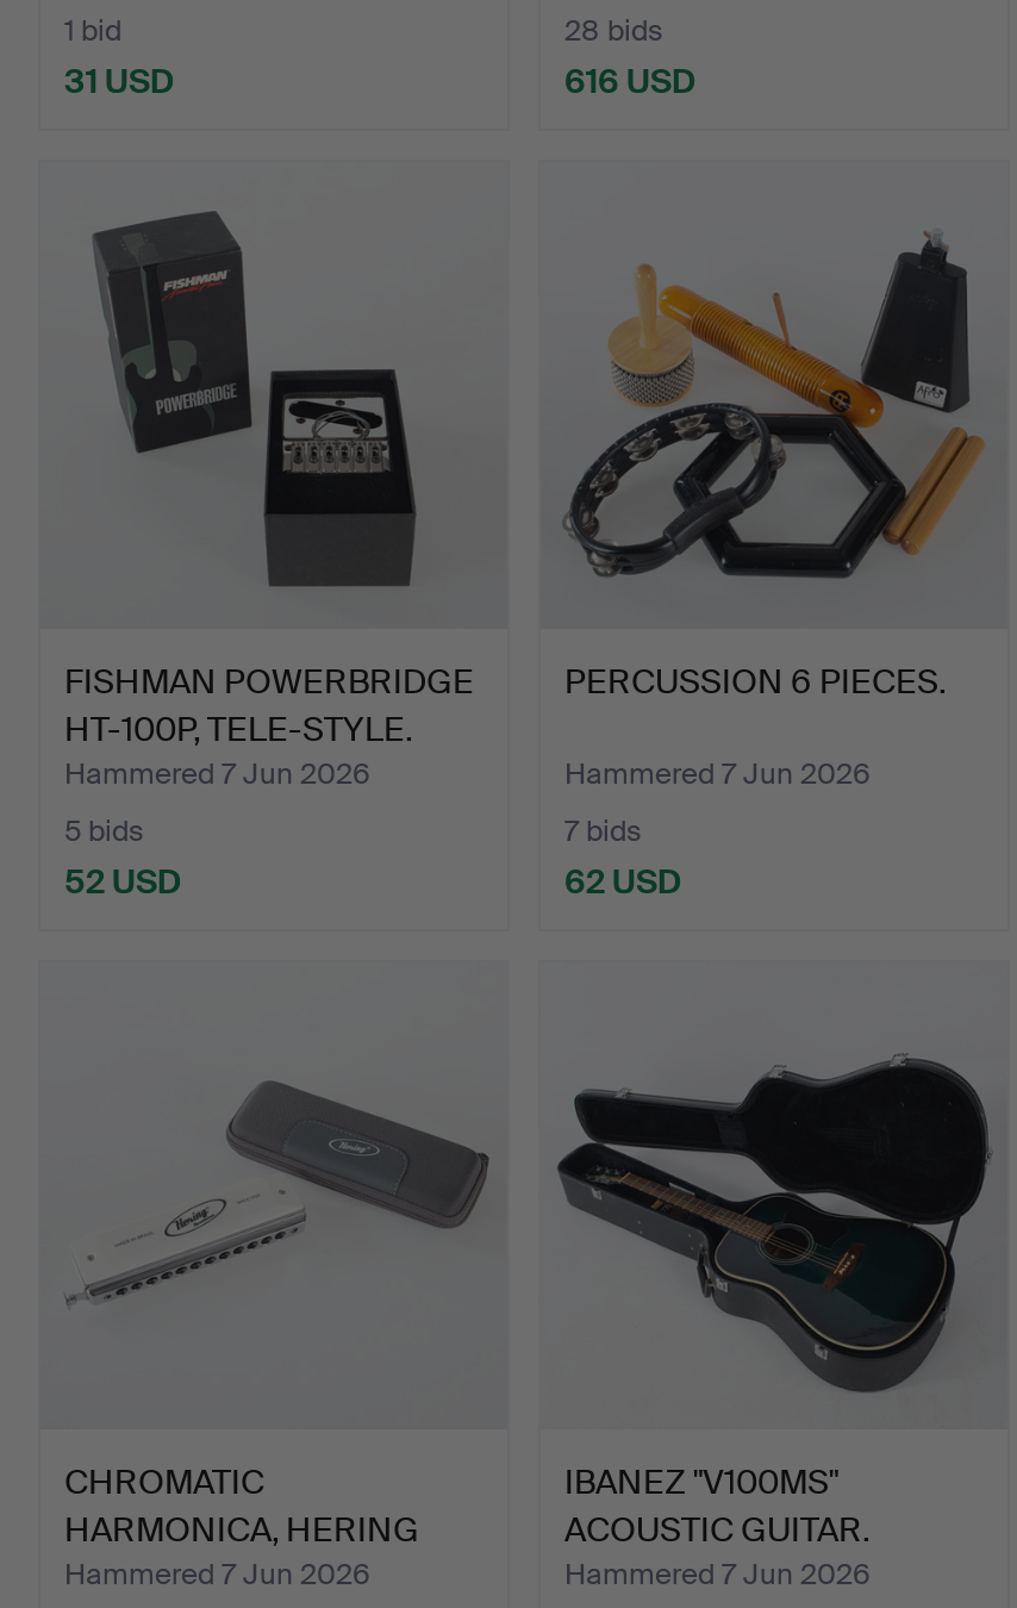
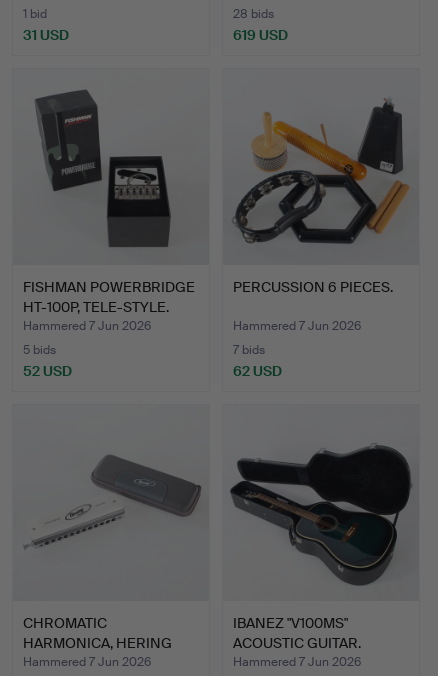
- 616 USD
+ 619 USD
